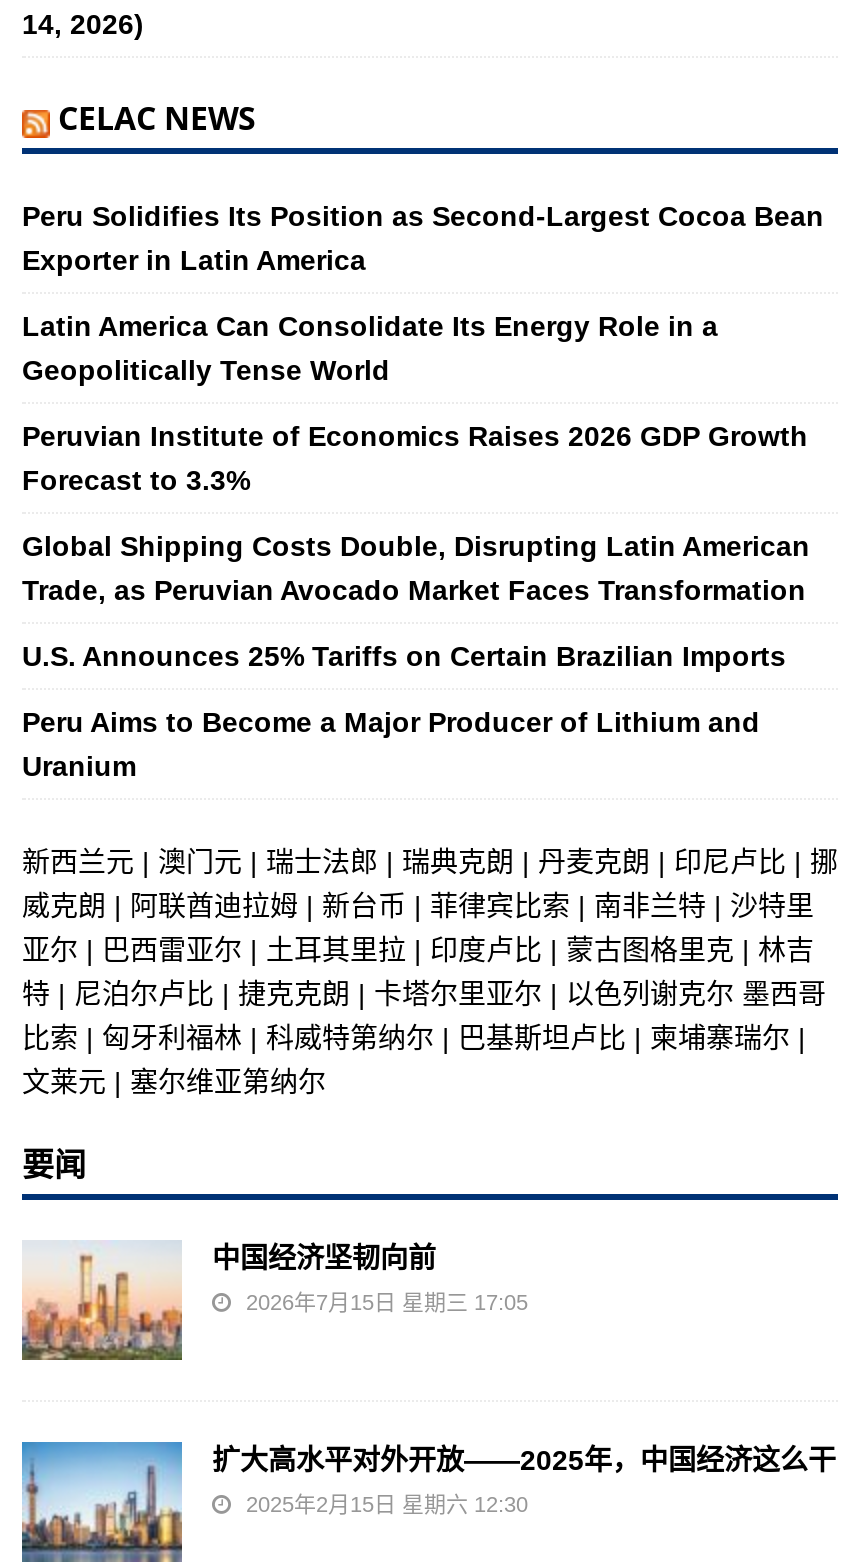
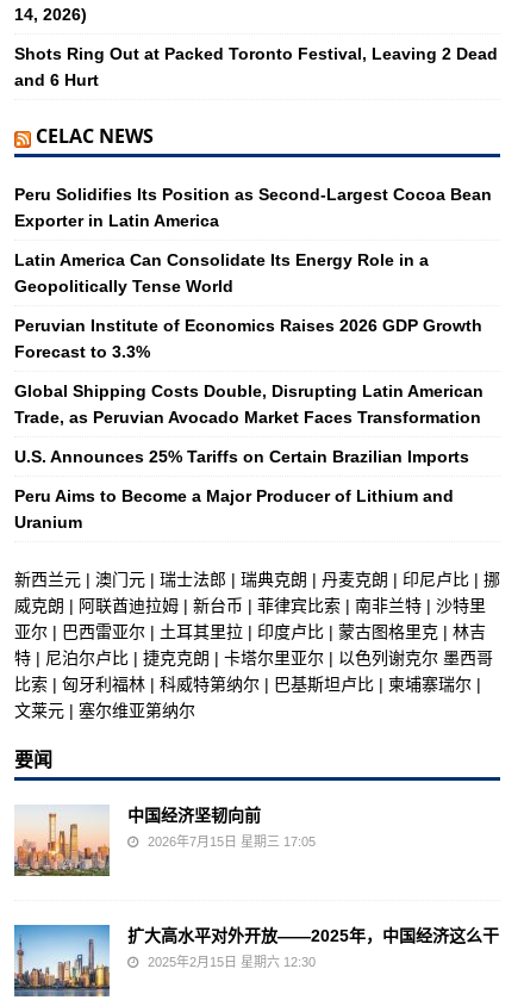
+ Shots Ring Out at Packed Toronto Festival, Leaving 2 Dead
+ and 6 Hurt
